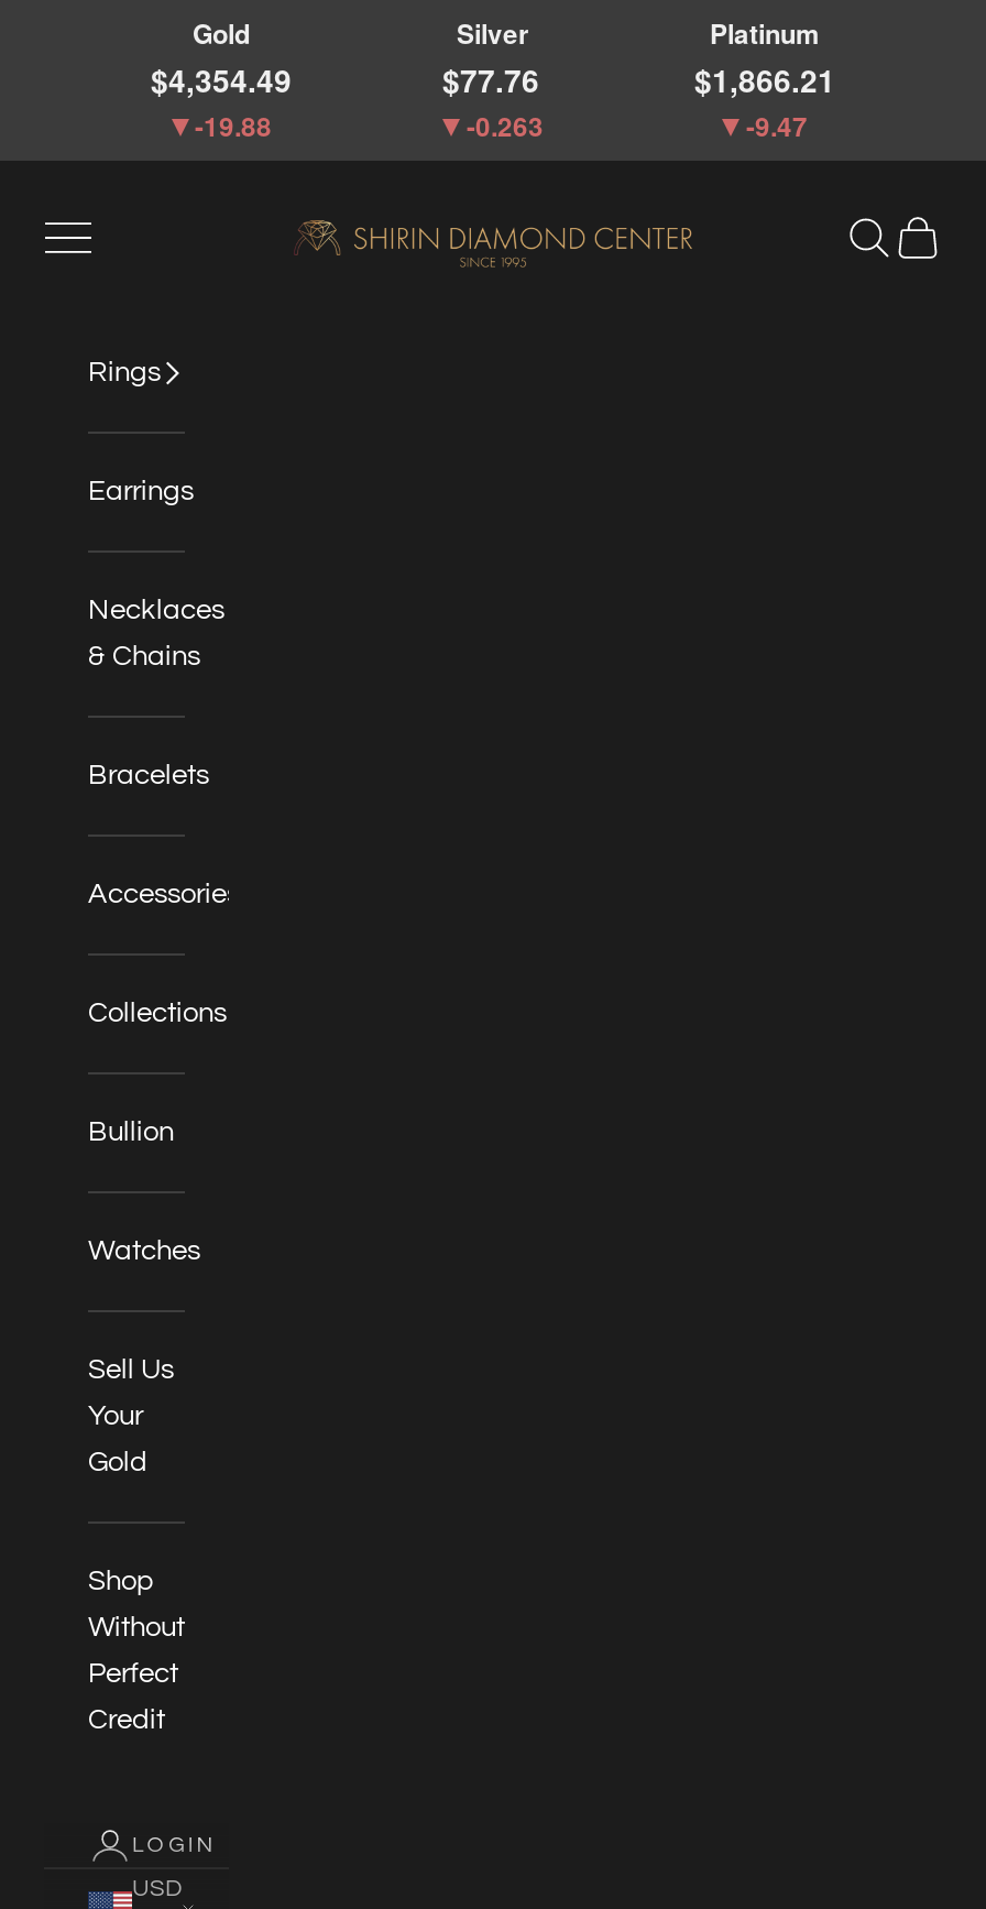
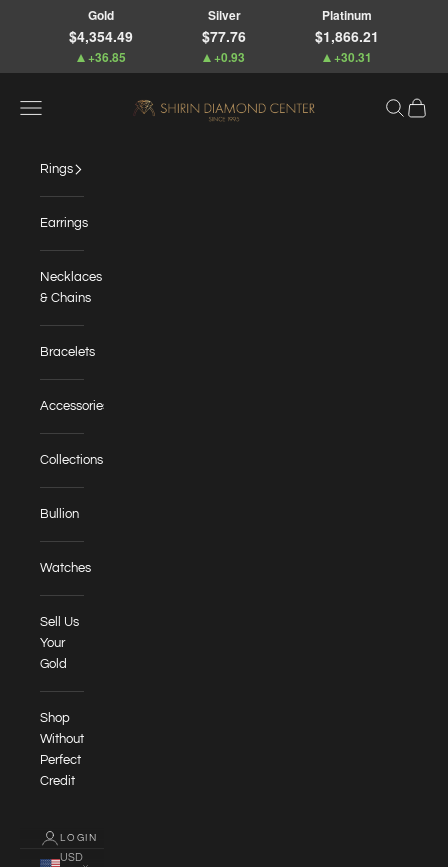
- -19.88
+ +36.85

- -0.263
+ +0.93

- -9.47
+ +30.31
